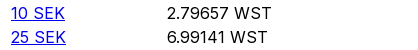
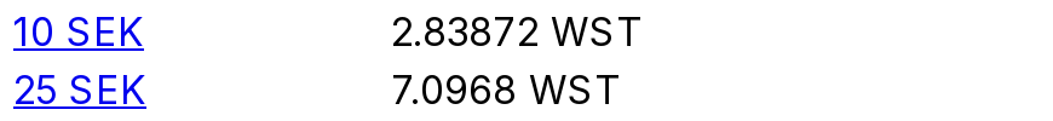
- 2.79657 WST
+ 2.83872 WST

- 6.99141 WST
+ 7.0968 WST
